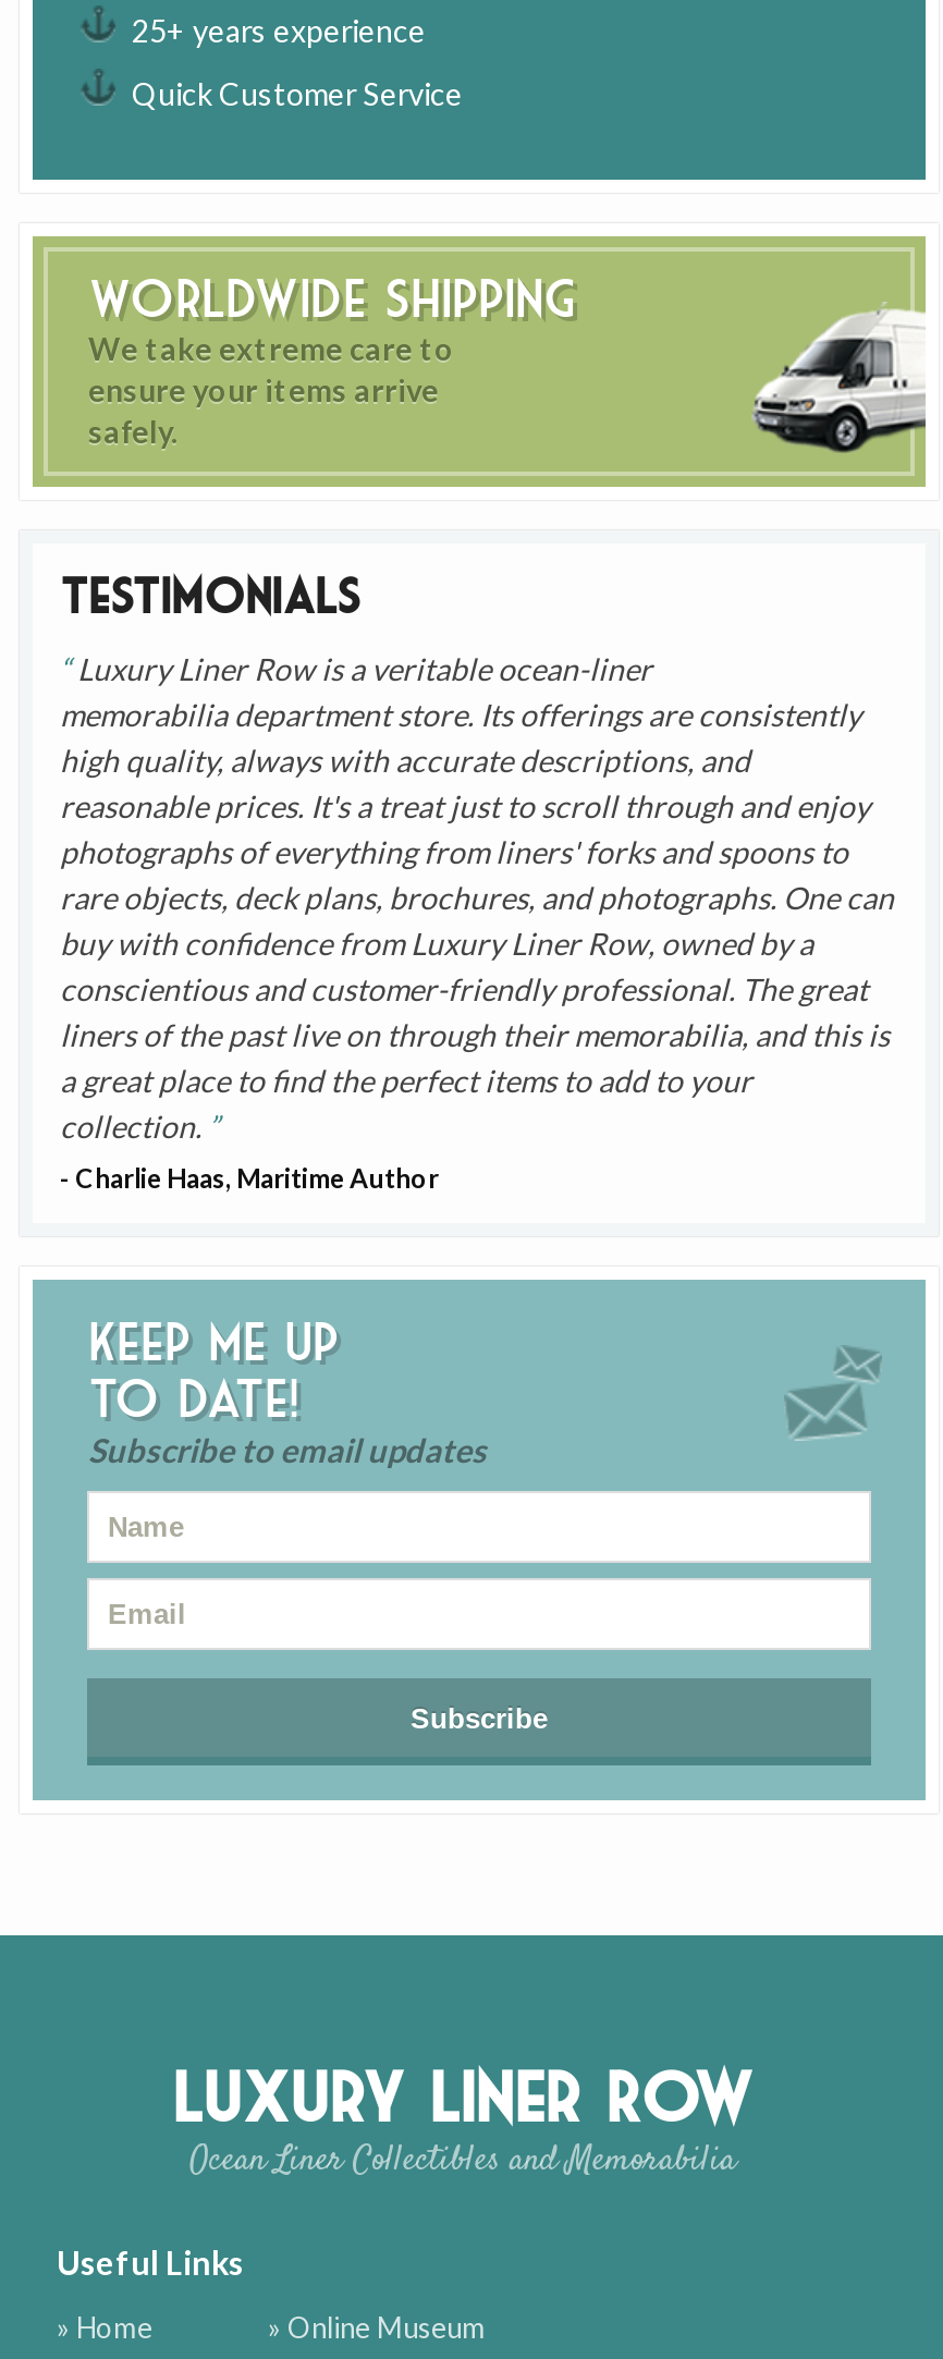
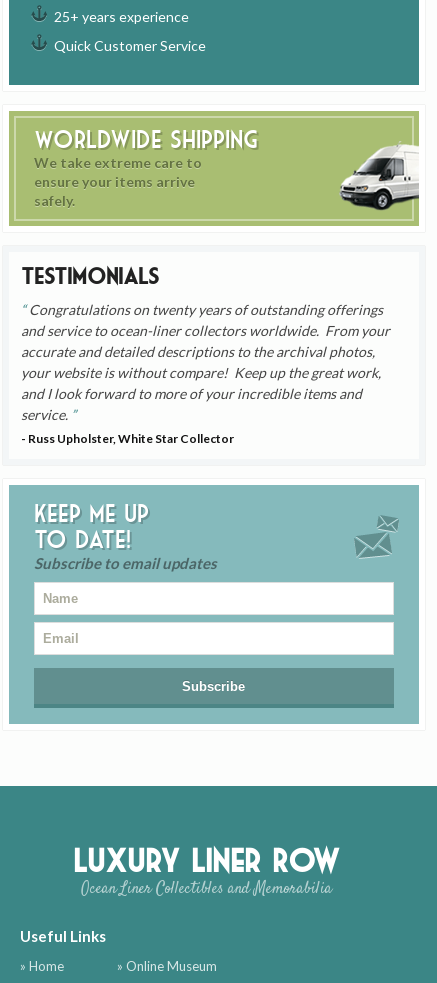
- Luxury Liner Row is a veritable ocean-liner
- memorabilia department store. Its offerings are consistently
- high quality, always with accurate descriptions, and
- reasonable prices. It's a treat just to scroll through and enjoy
- photographs of everything from liners' forks and spoons to
- rare objects, deck plans, brochures, and photographs. One can
- buy with confidence from Luxury Liner Row, owned by a
- conscientious and customer-friendly professional. The great
- liners of the past live on through their memorabilia, and this is
- a great place to find the perfect items to add to your
- collection.
- - Charlie Haas, Maritime Author
+ Congratulations on twenty years of outstanding offerings
+ and service to ocean-liner collectors worldwide. From your
+ accurate and detailed descriptions to the archival photos,
+ your website is without compare! Keep up the great work,
+ and I look forward to more of your incredible items and
+ service.
+ - Russ Upholster, White Star Collector
